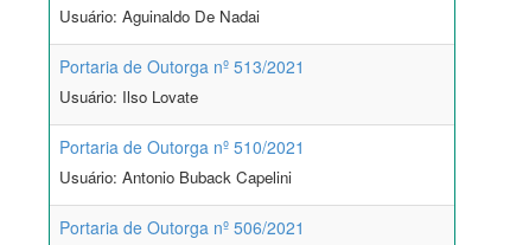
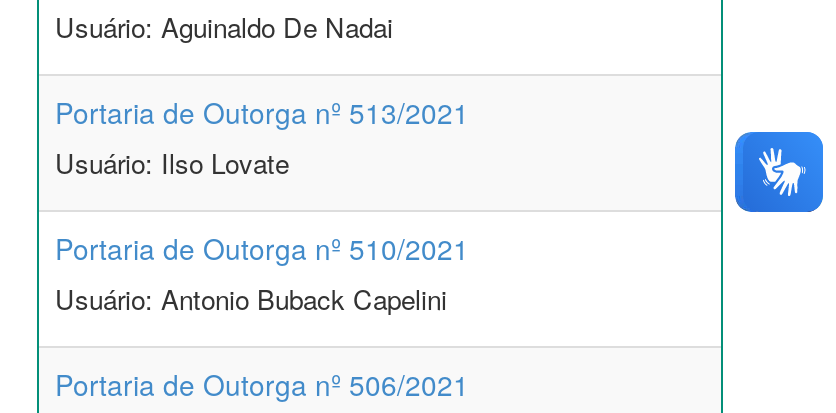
+ [image]
